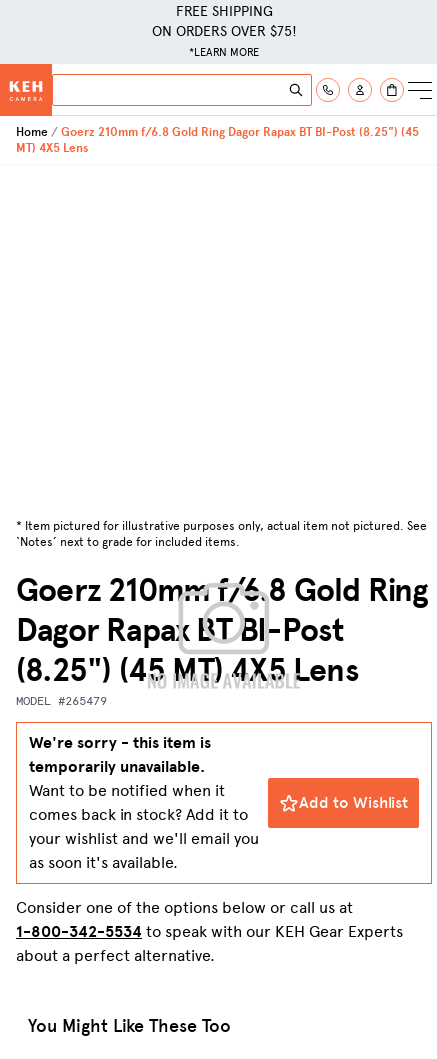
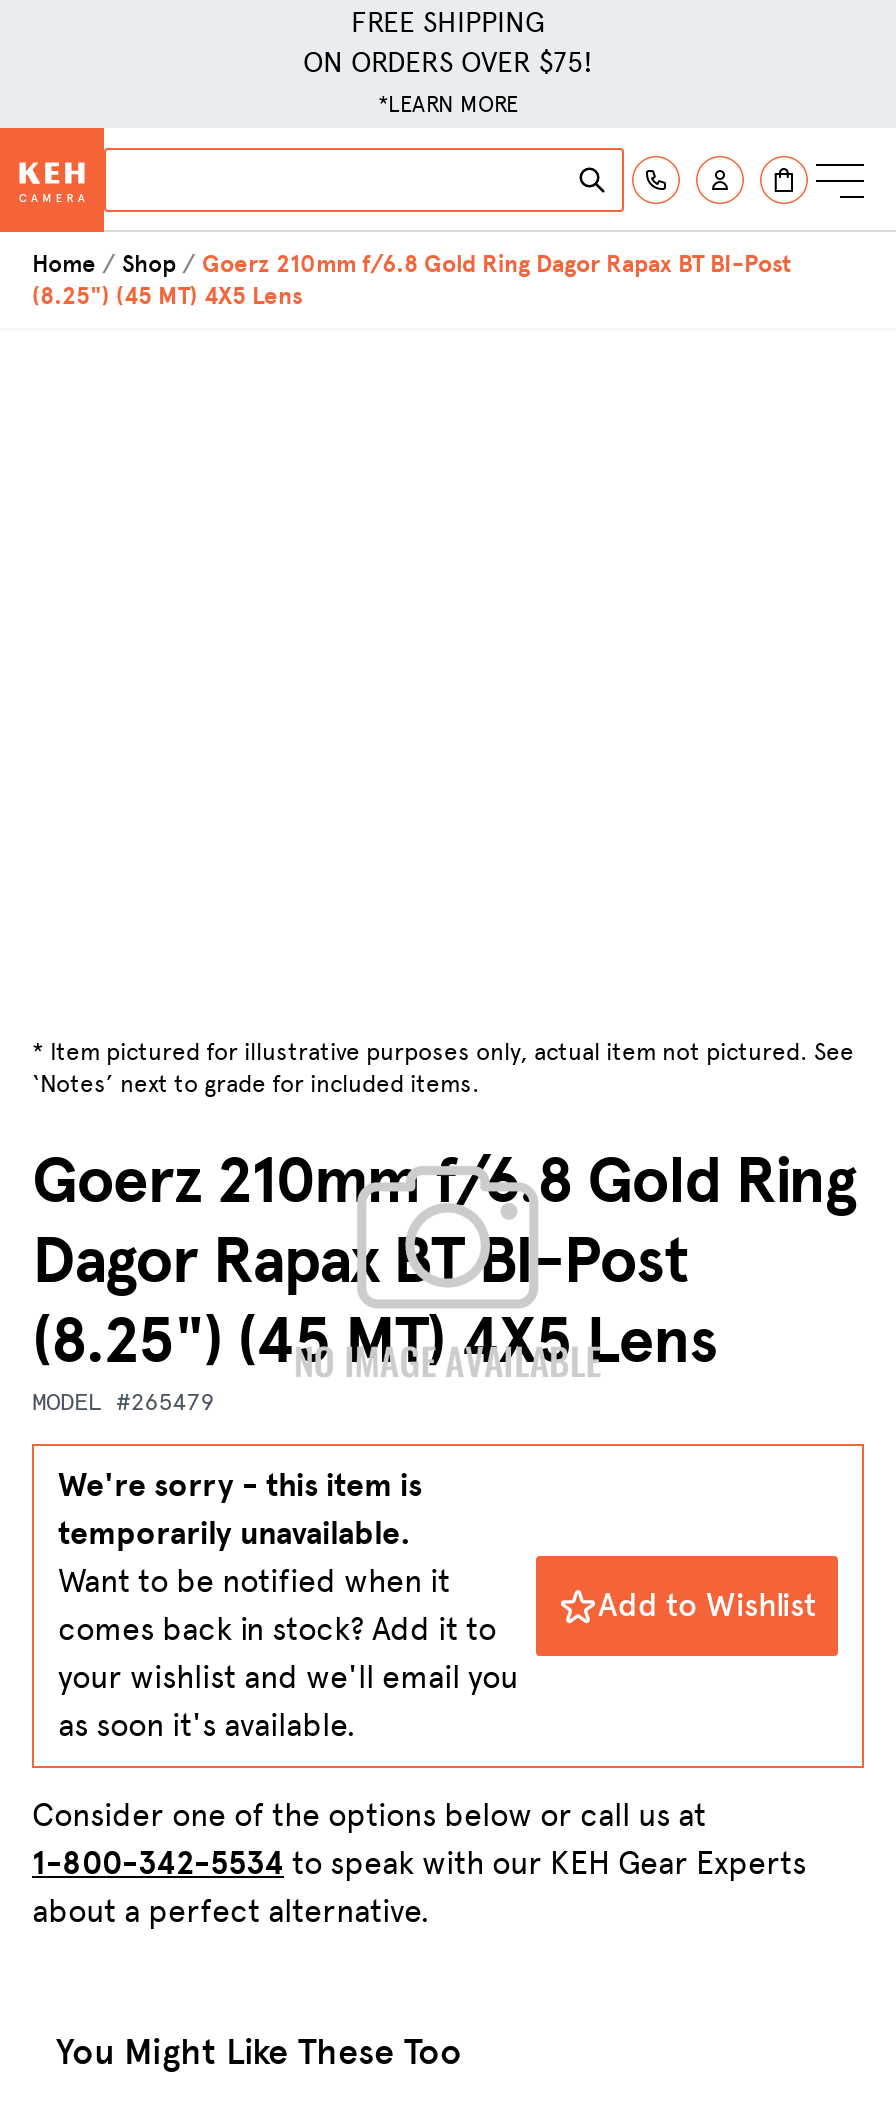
- Goerz 210mm f/6.8 Gold Ring Dagor Rapax BT BI-Post (8.25") (45
- MT) 4X5 Lens
+ Shop
+ Goerz 210mm f/6.8 Gold Ring Dagor Rapax BT BI-Post
+ (8.25") (45 MT) 4X5 Lens
